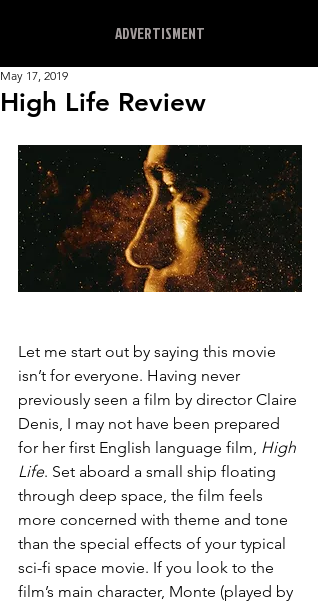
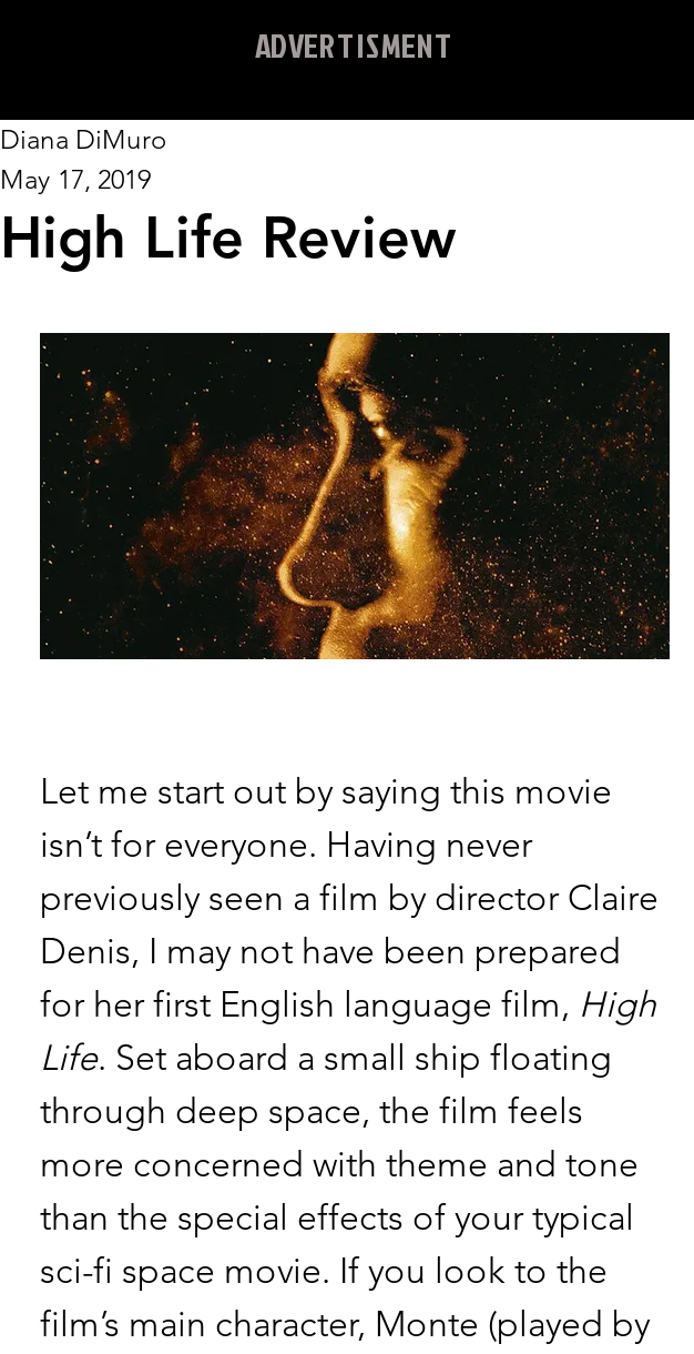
+ Diana DiMuro
